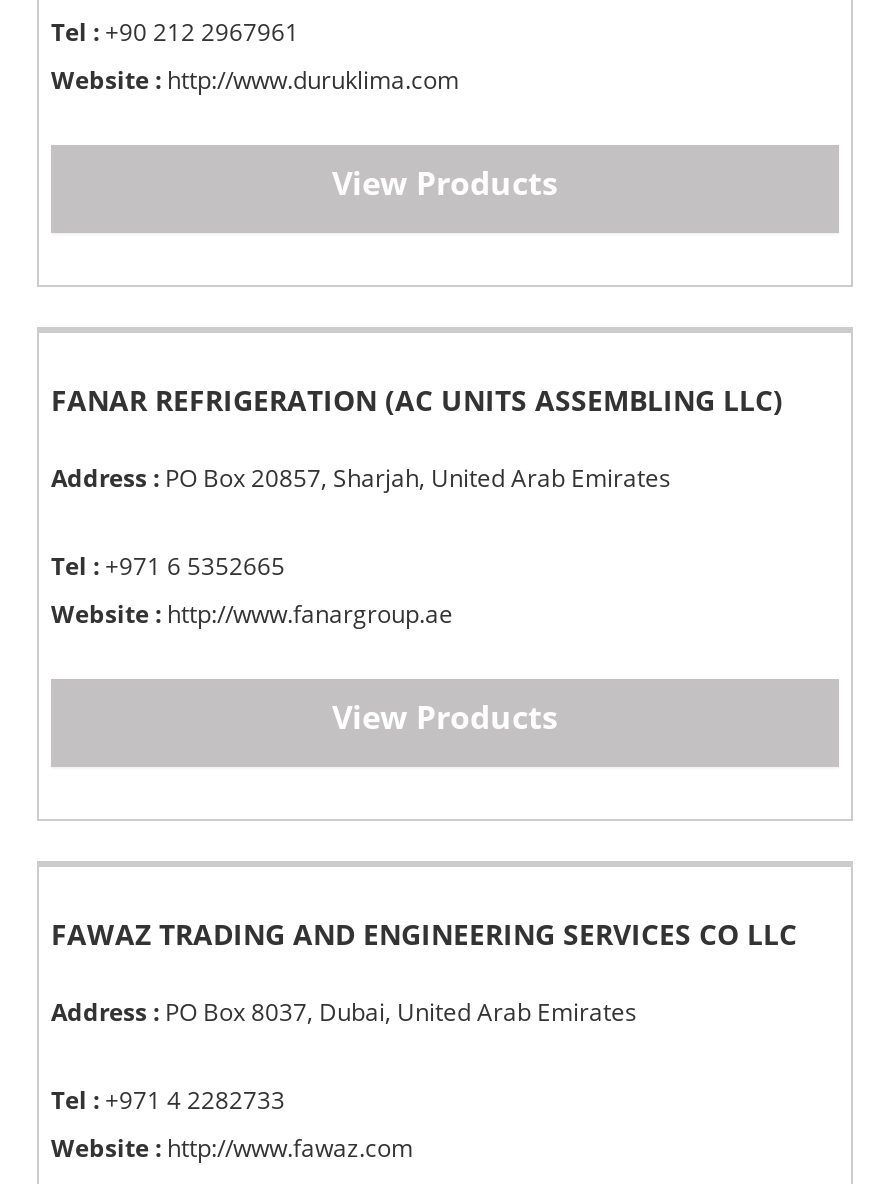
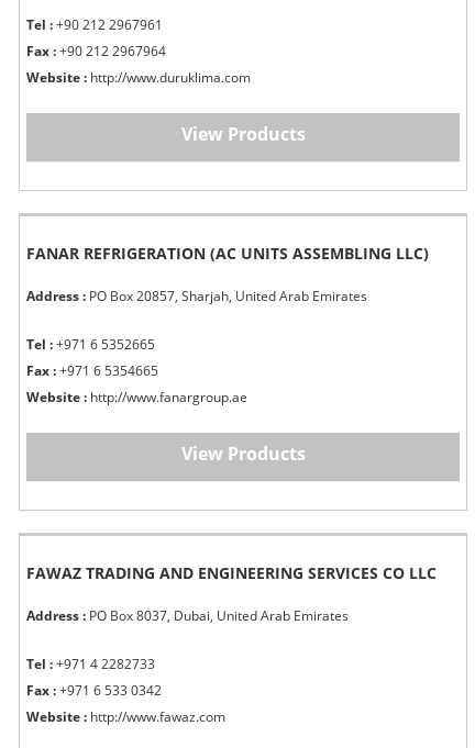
+ Fax : +90 212 2967964

+ Fax : +971 6 5354665

+ Fax : +971 6 533 0342
